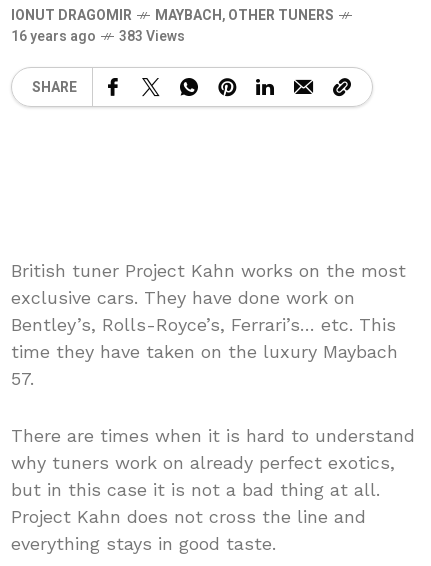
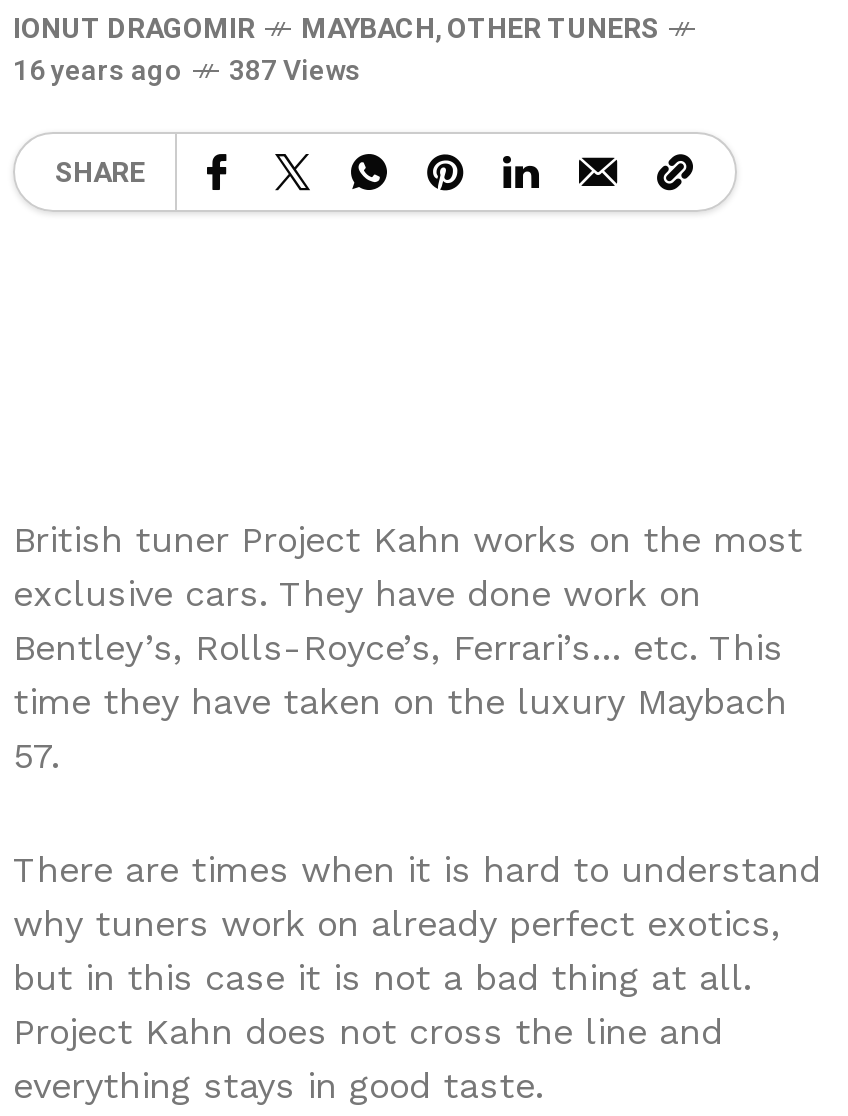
- 16 years ago 383 Views
+ 16 years ago 387 Views
